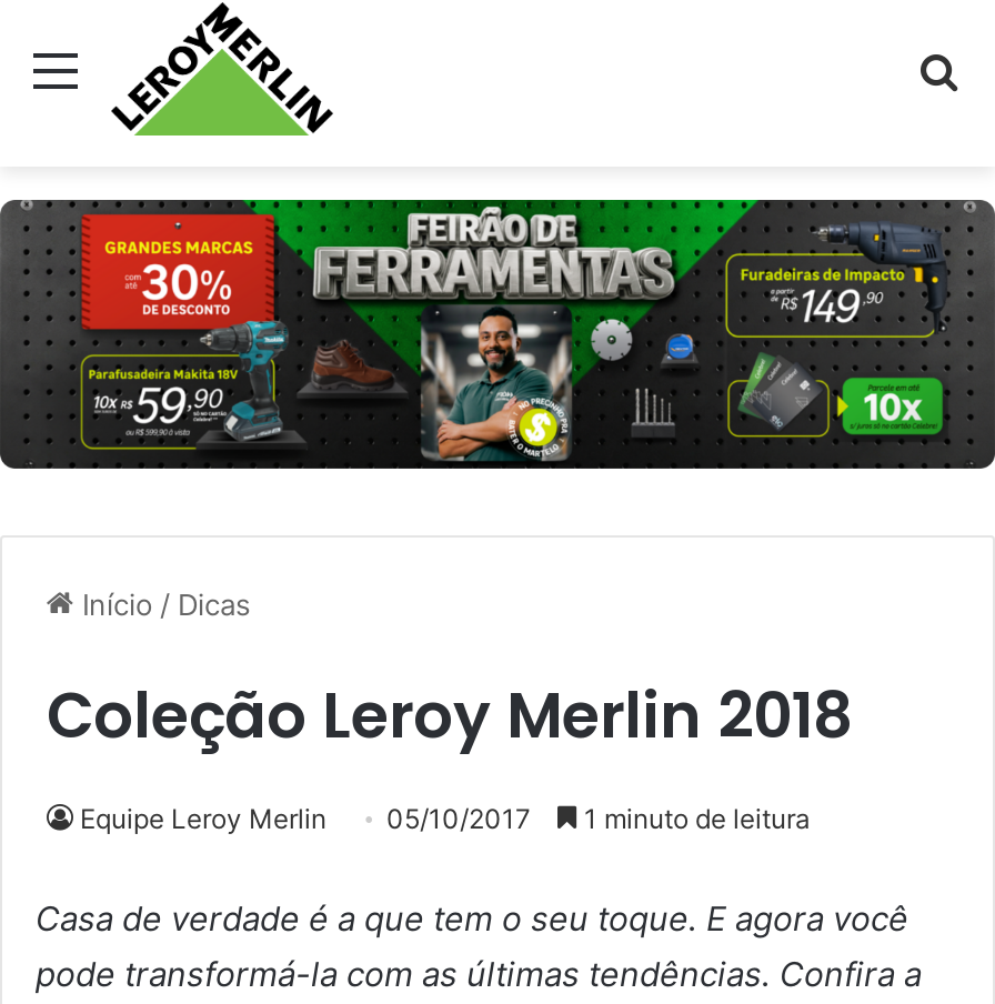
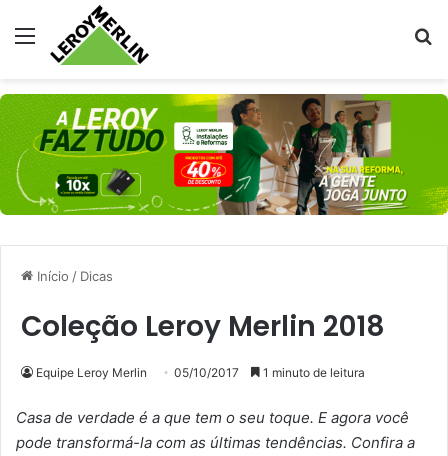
- [image]
+ [image]
